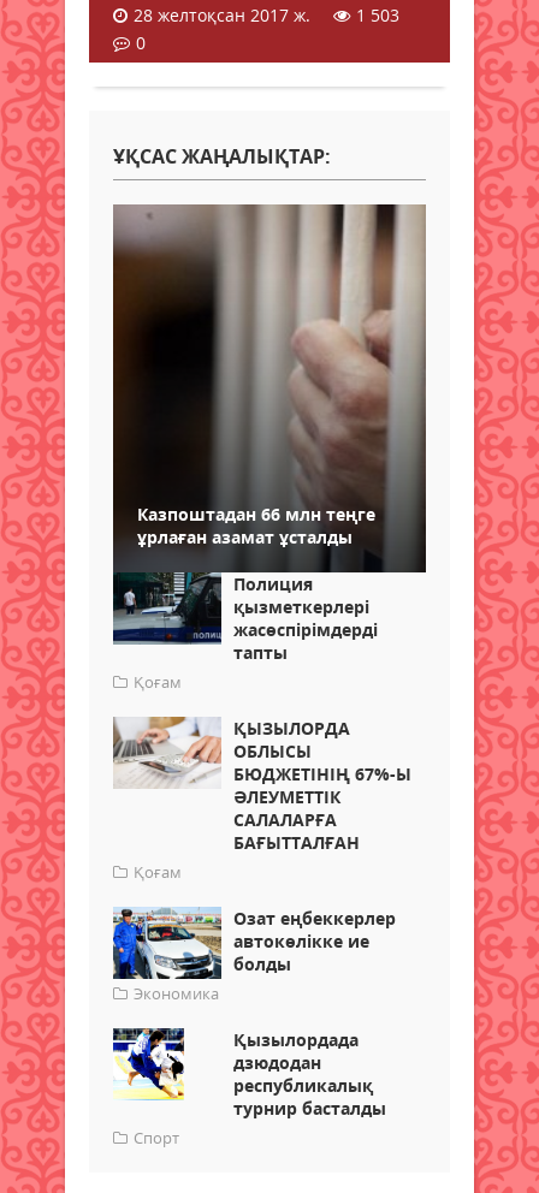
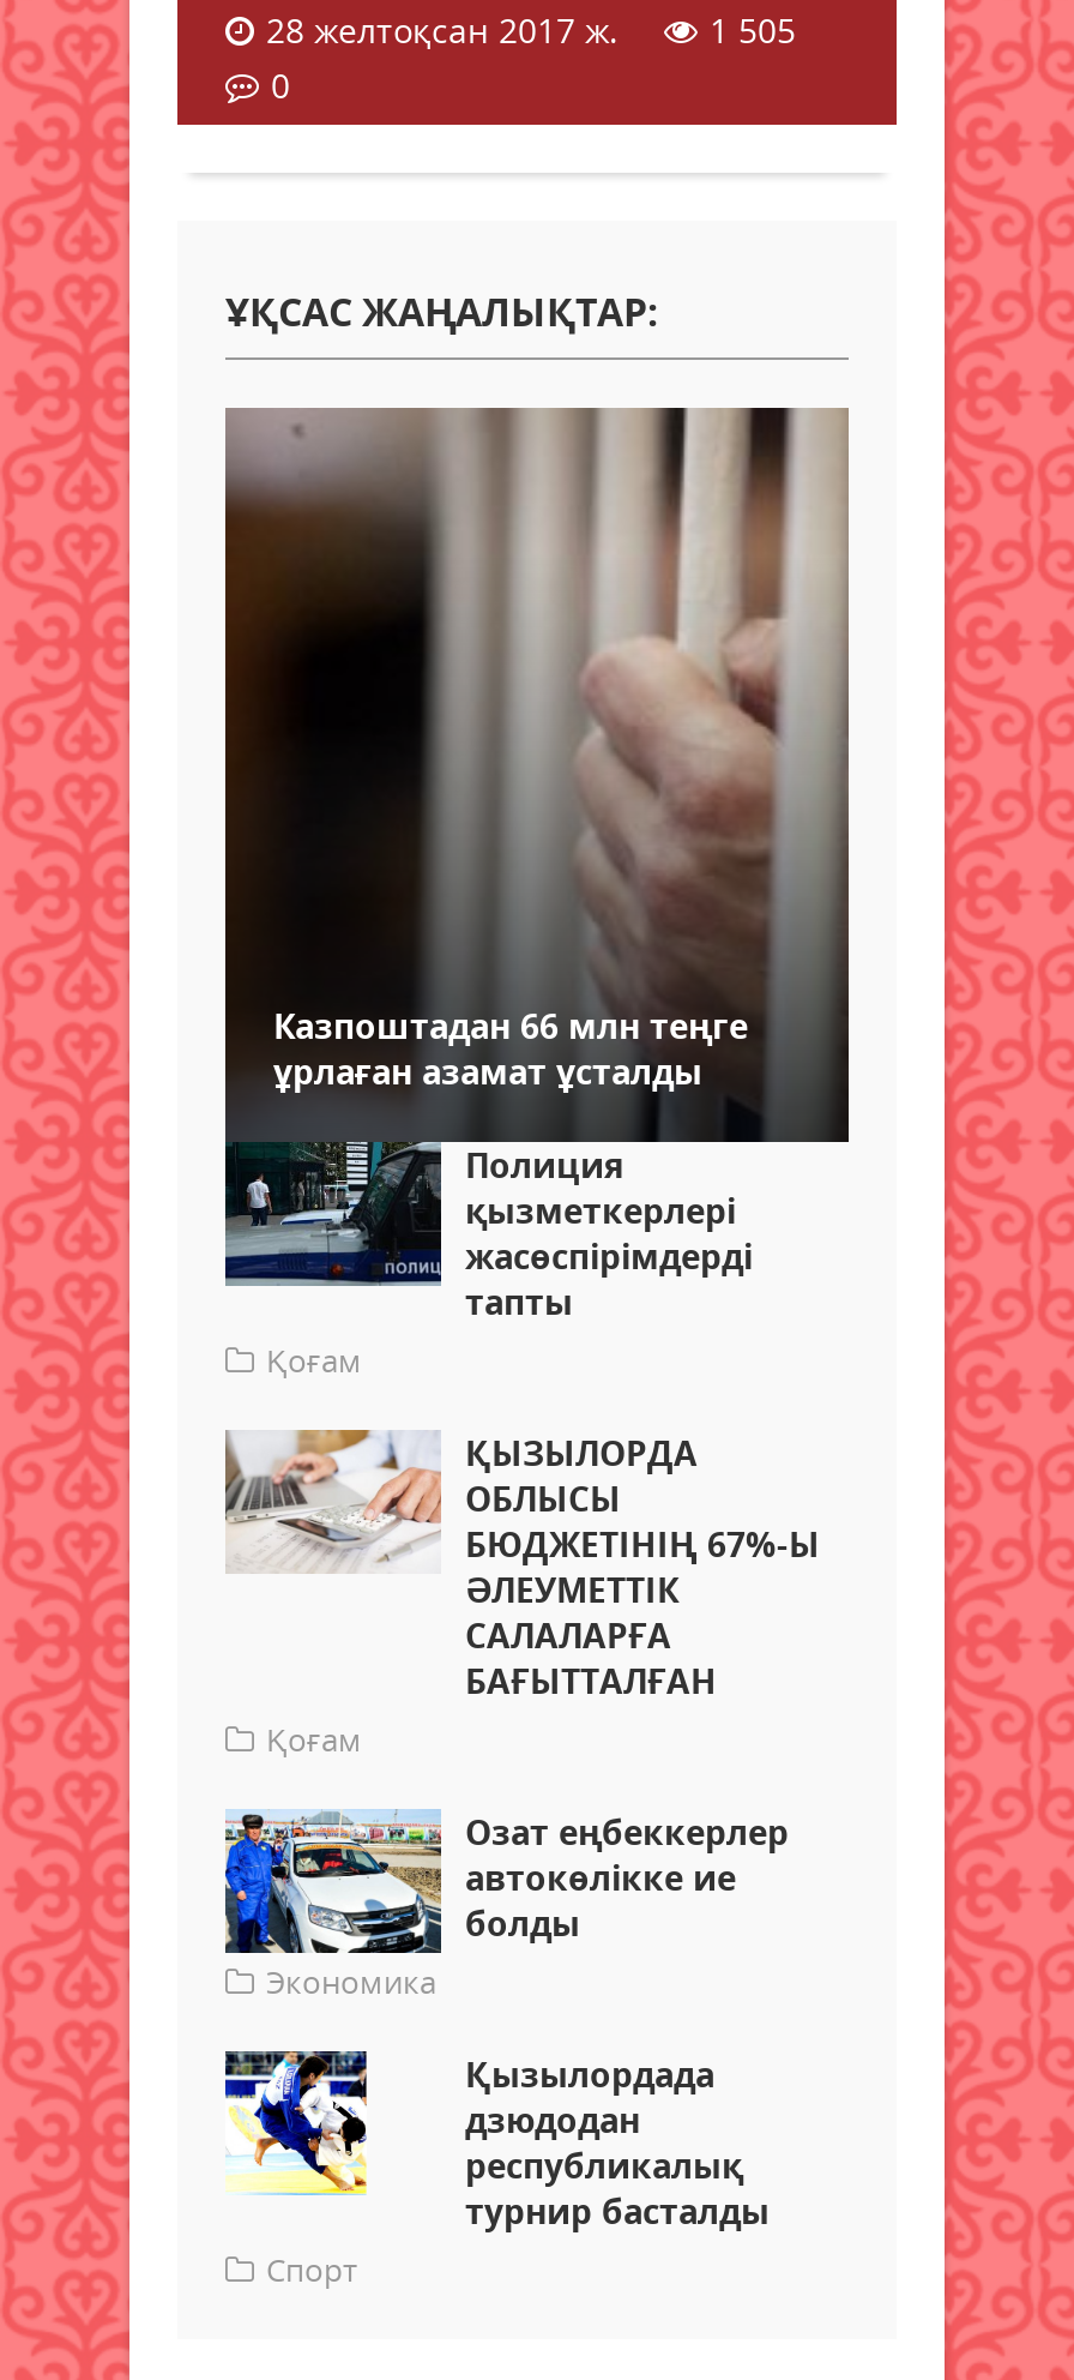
- 28 желтоқсан 2017 ж. 1 503
+ 28 желтоқсан 2017 ж. 1 505
